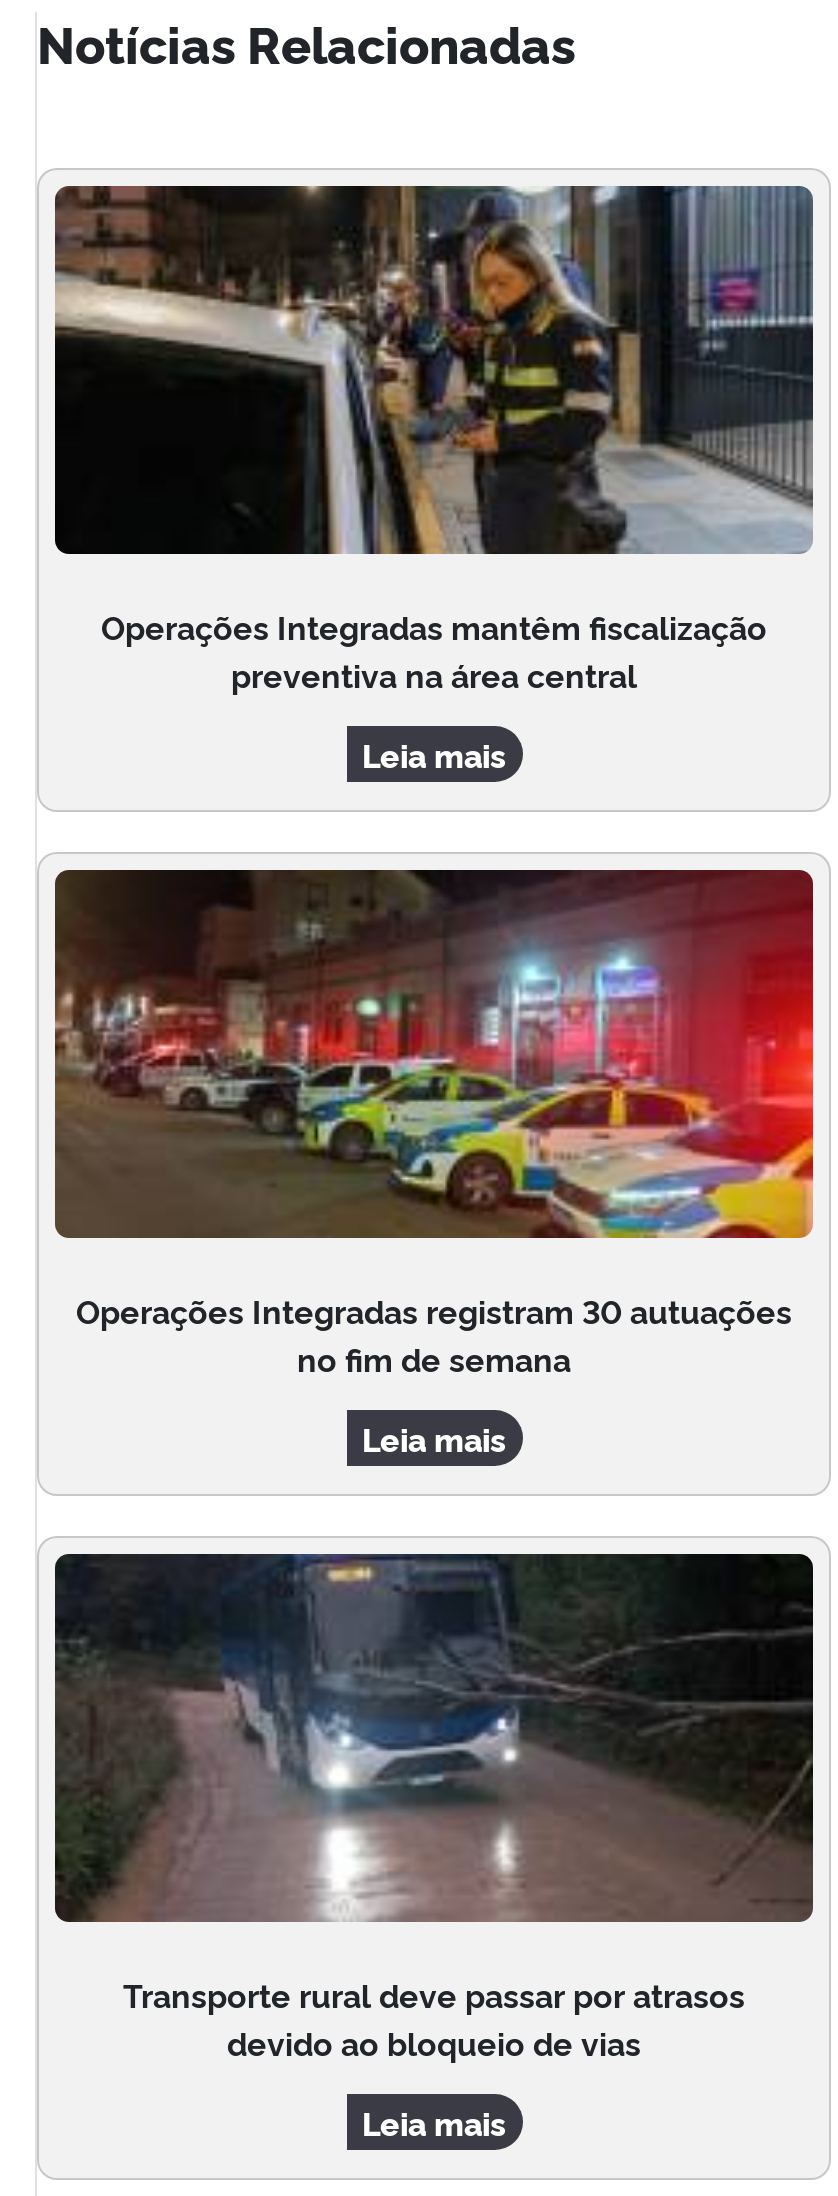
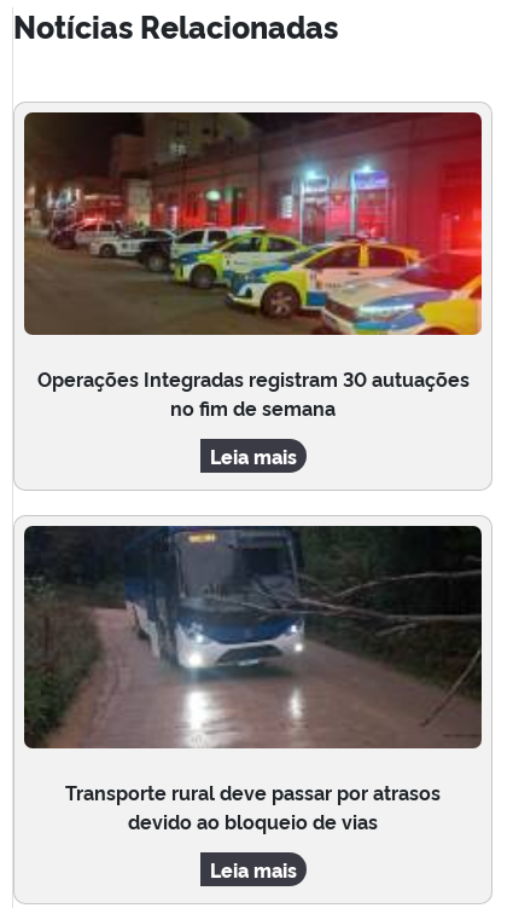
- [image]
- Operações Integradas mantêm fiscalização
- preventiva na área central
- Leia mais
